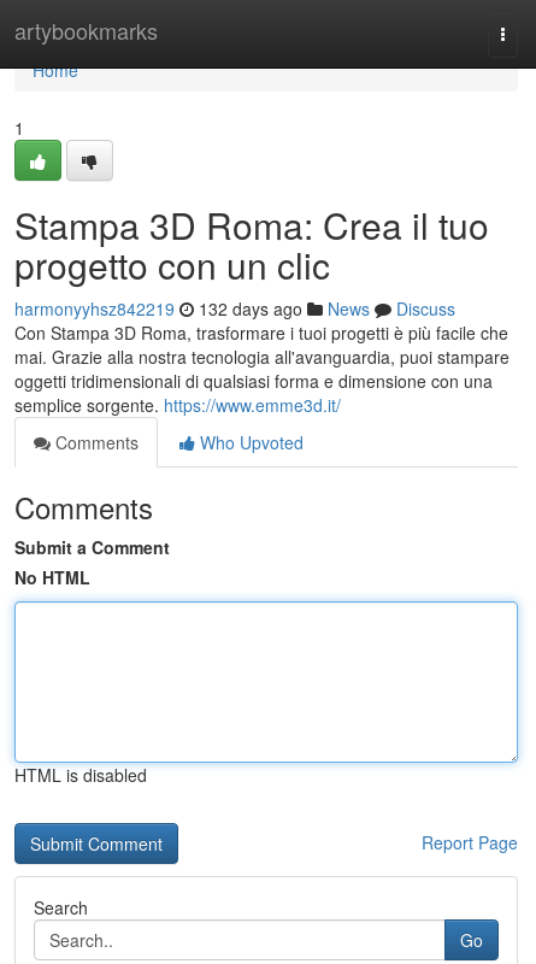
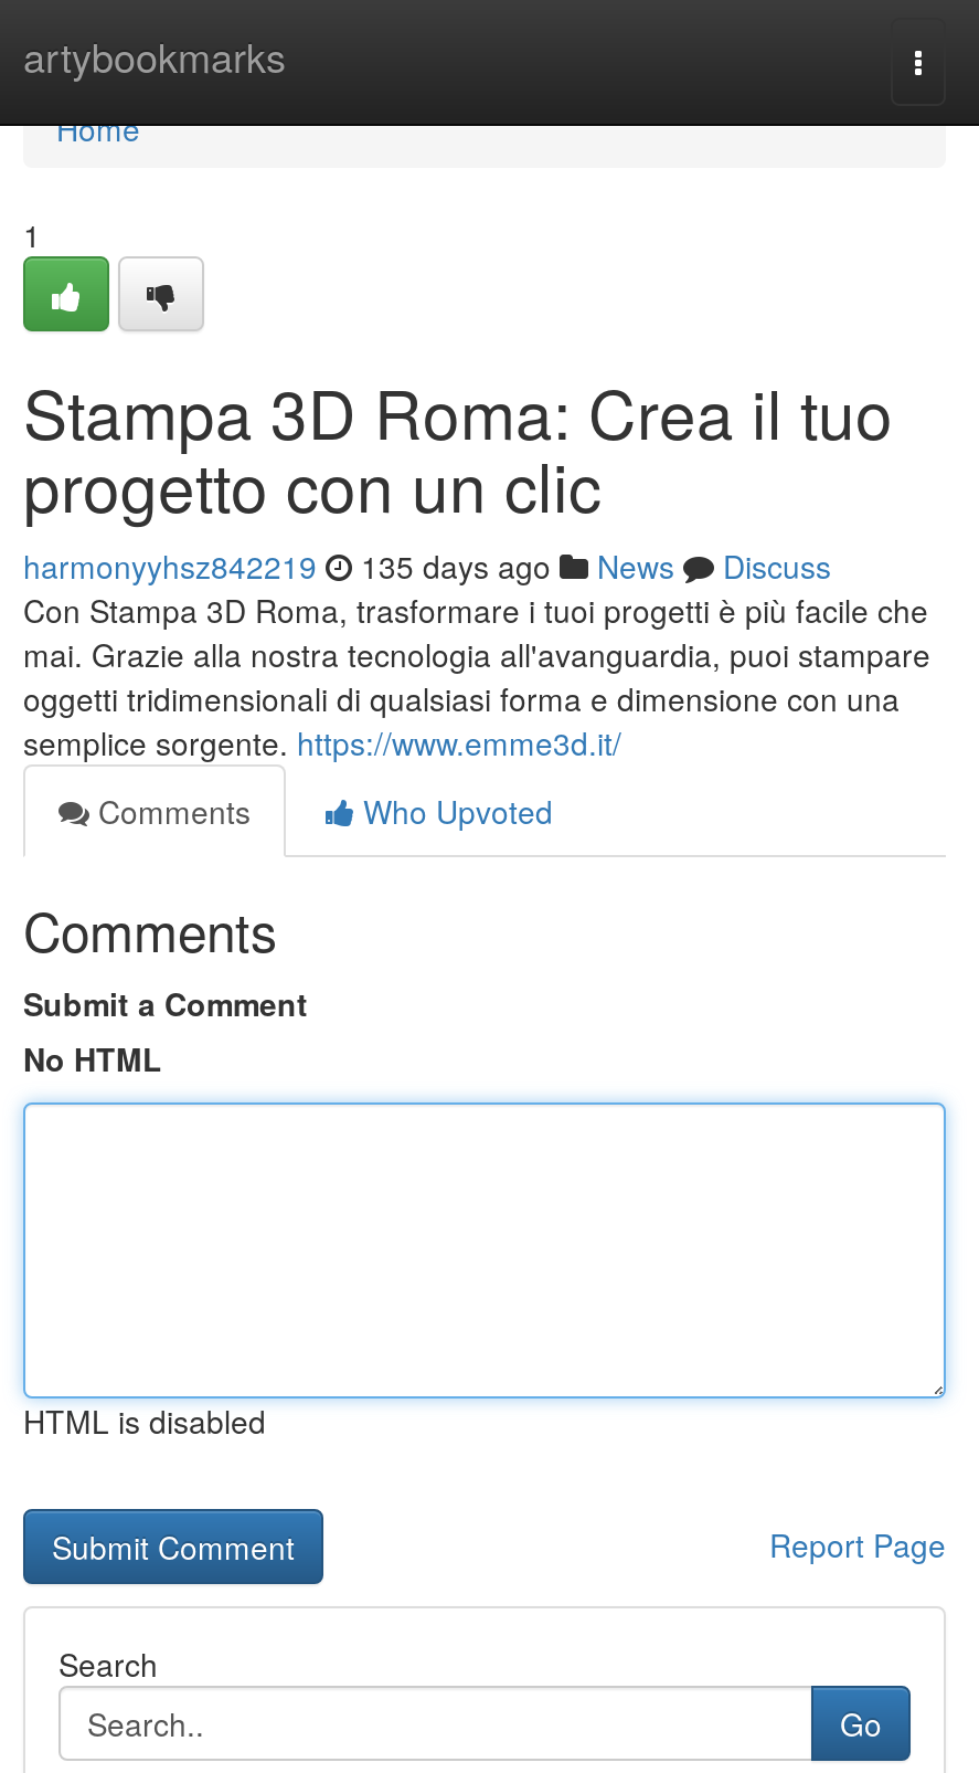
- harmonyyhsz842219 132 days ago News Discuss
+ harmonyyhsz842219 135 days ago News Discuss
